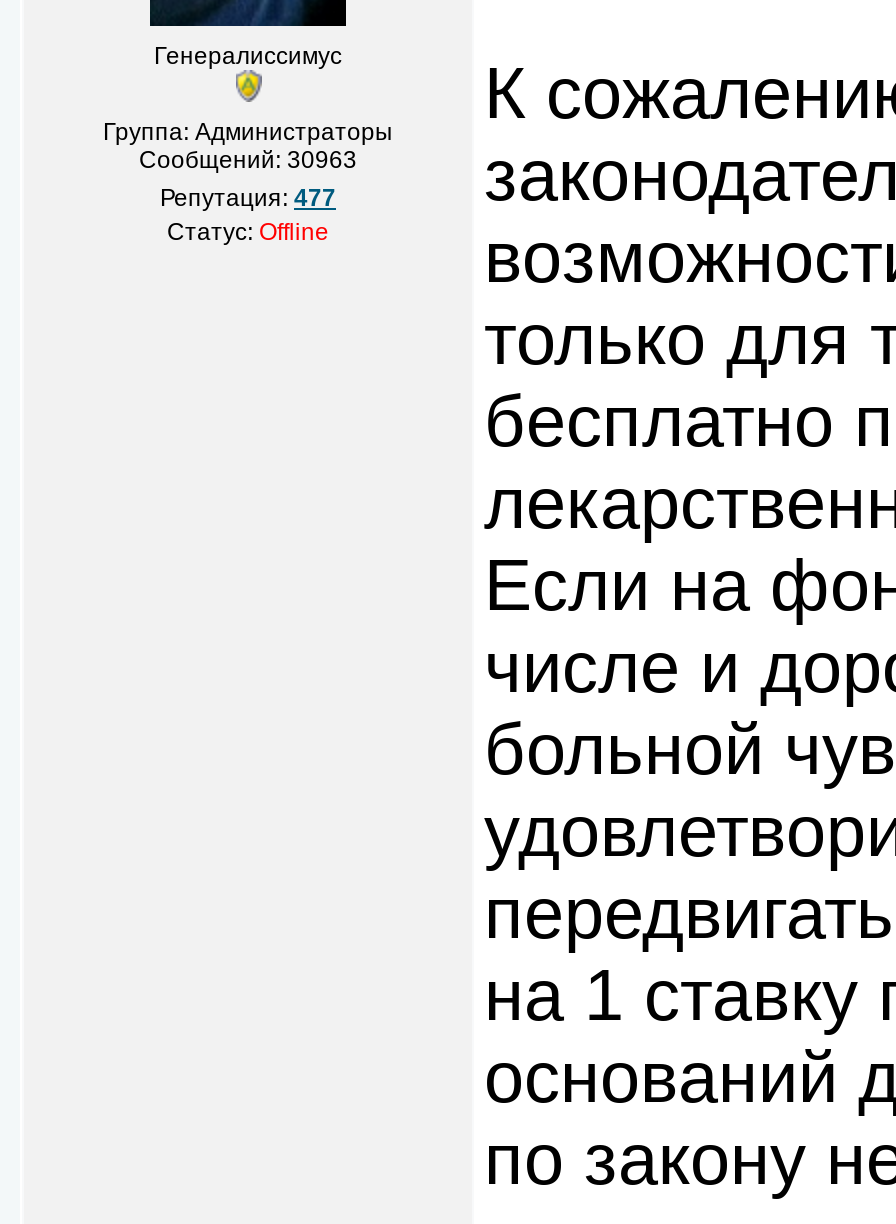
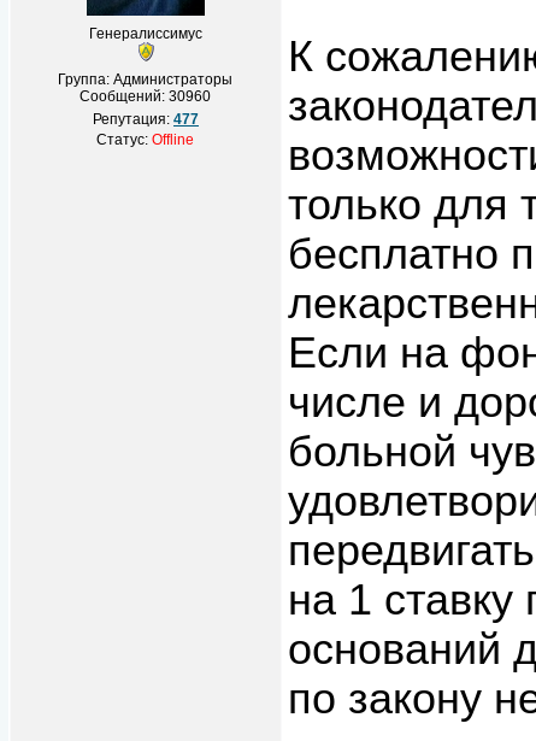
- Сообщений: 30963
+ Сообщений: 30960
